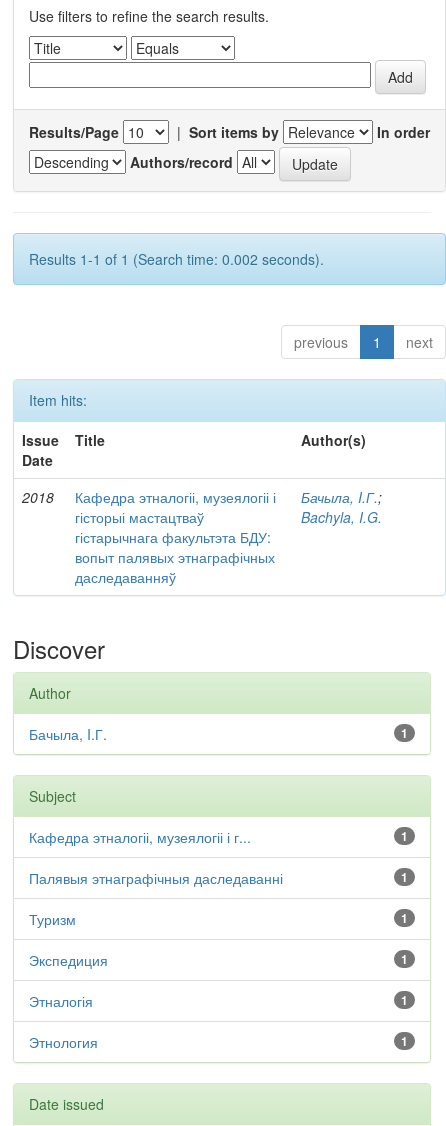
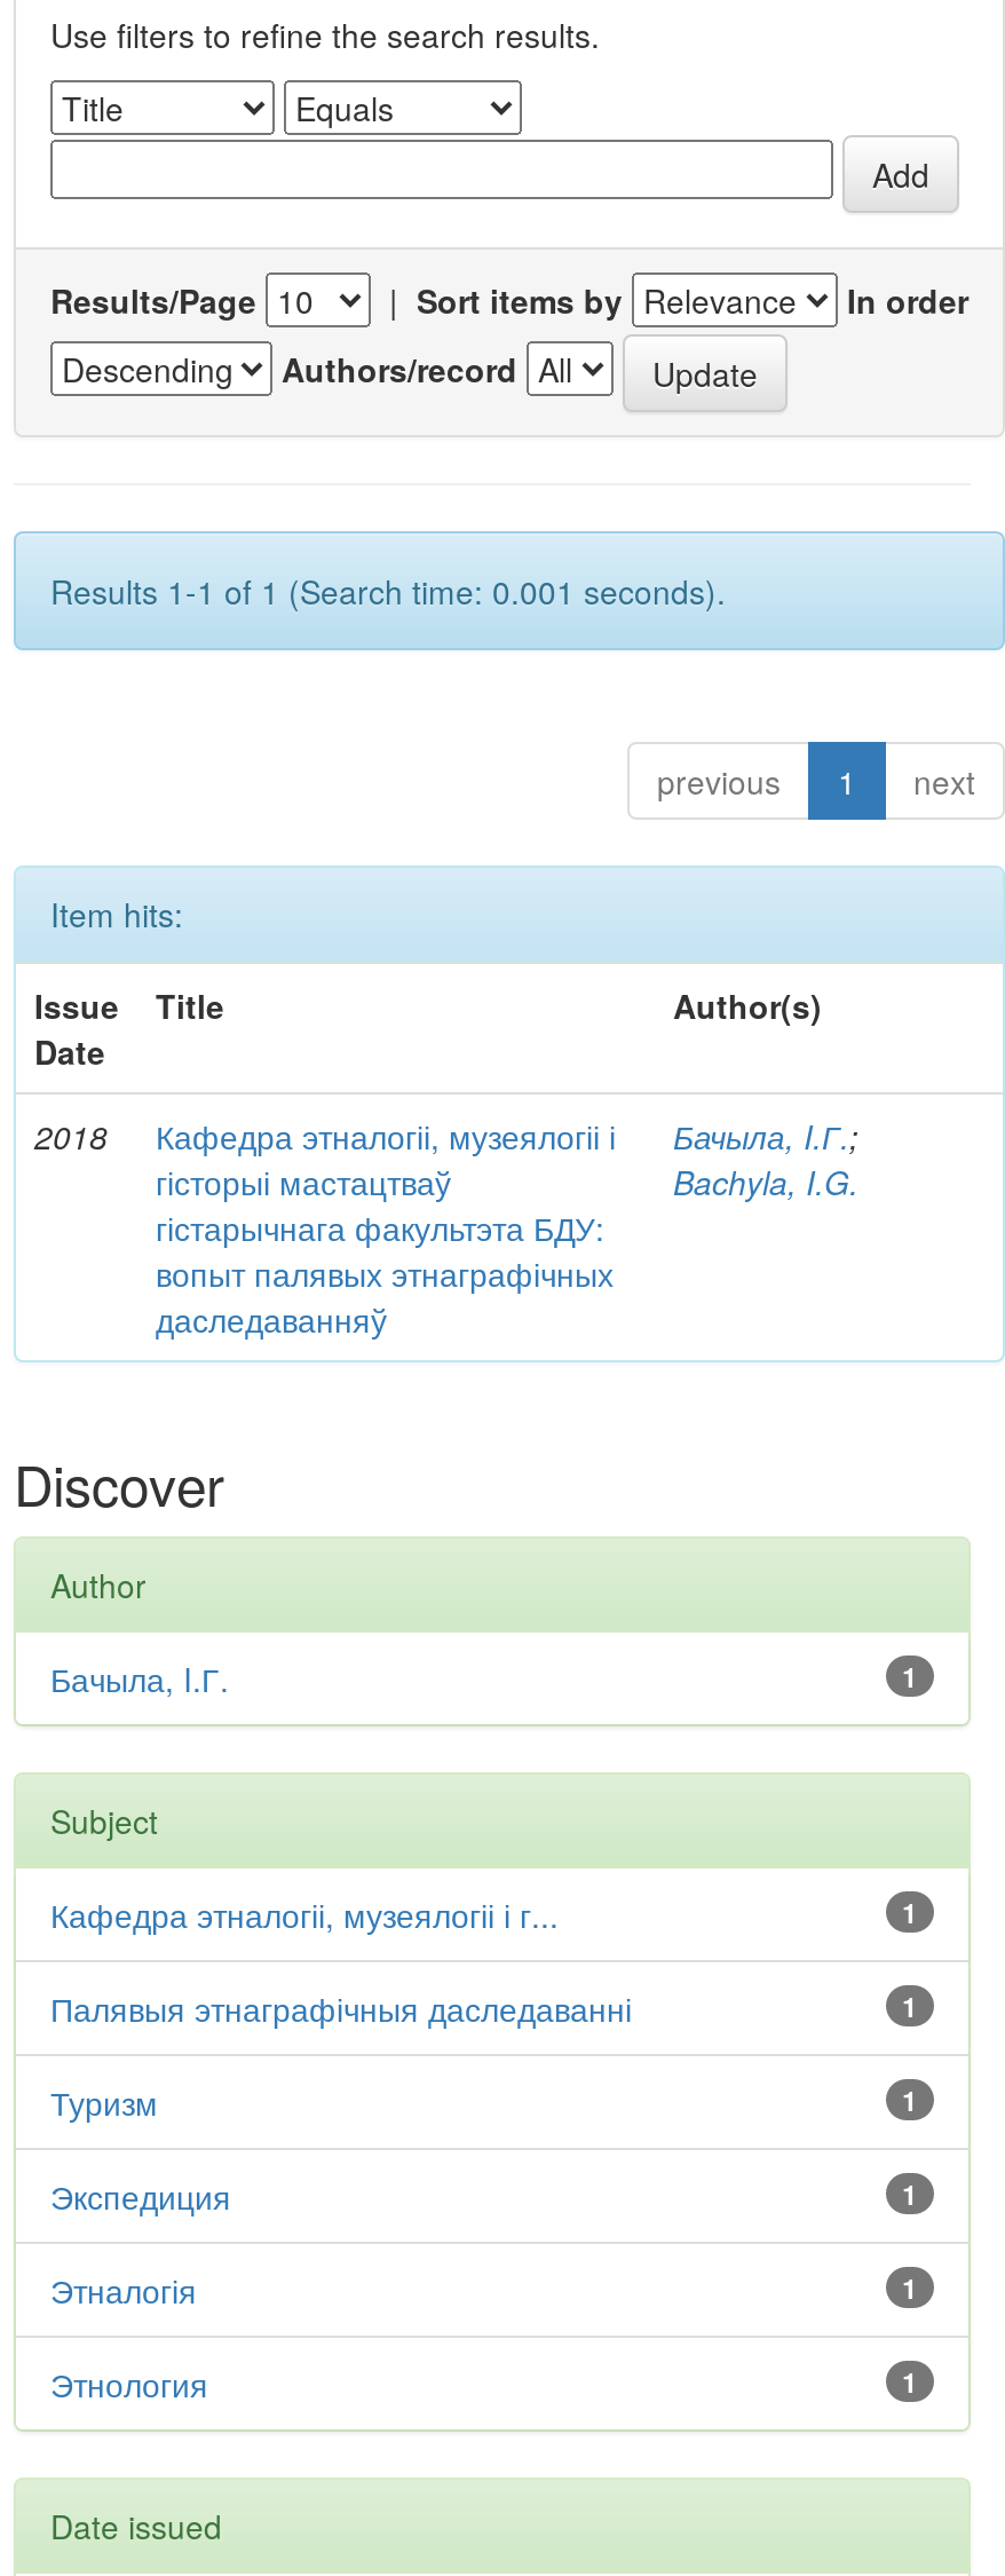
- Results 1-1 of 1 (Search time: 0.002 seconds).
+ Results 1-1 of 1 (Search time: 0.001 seconds).
